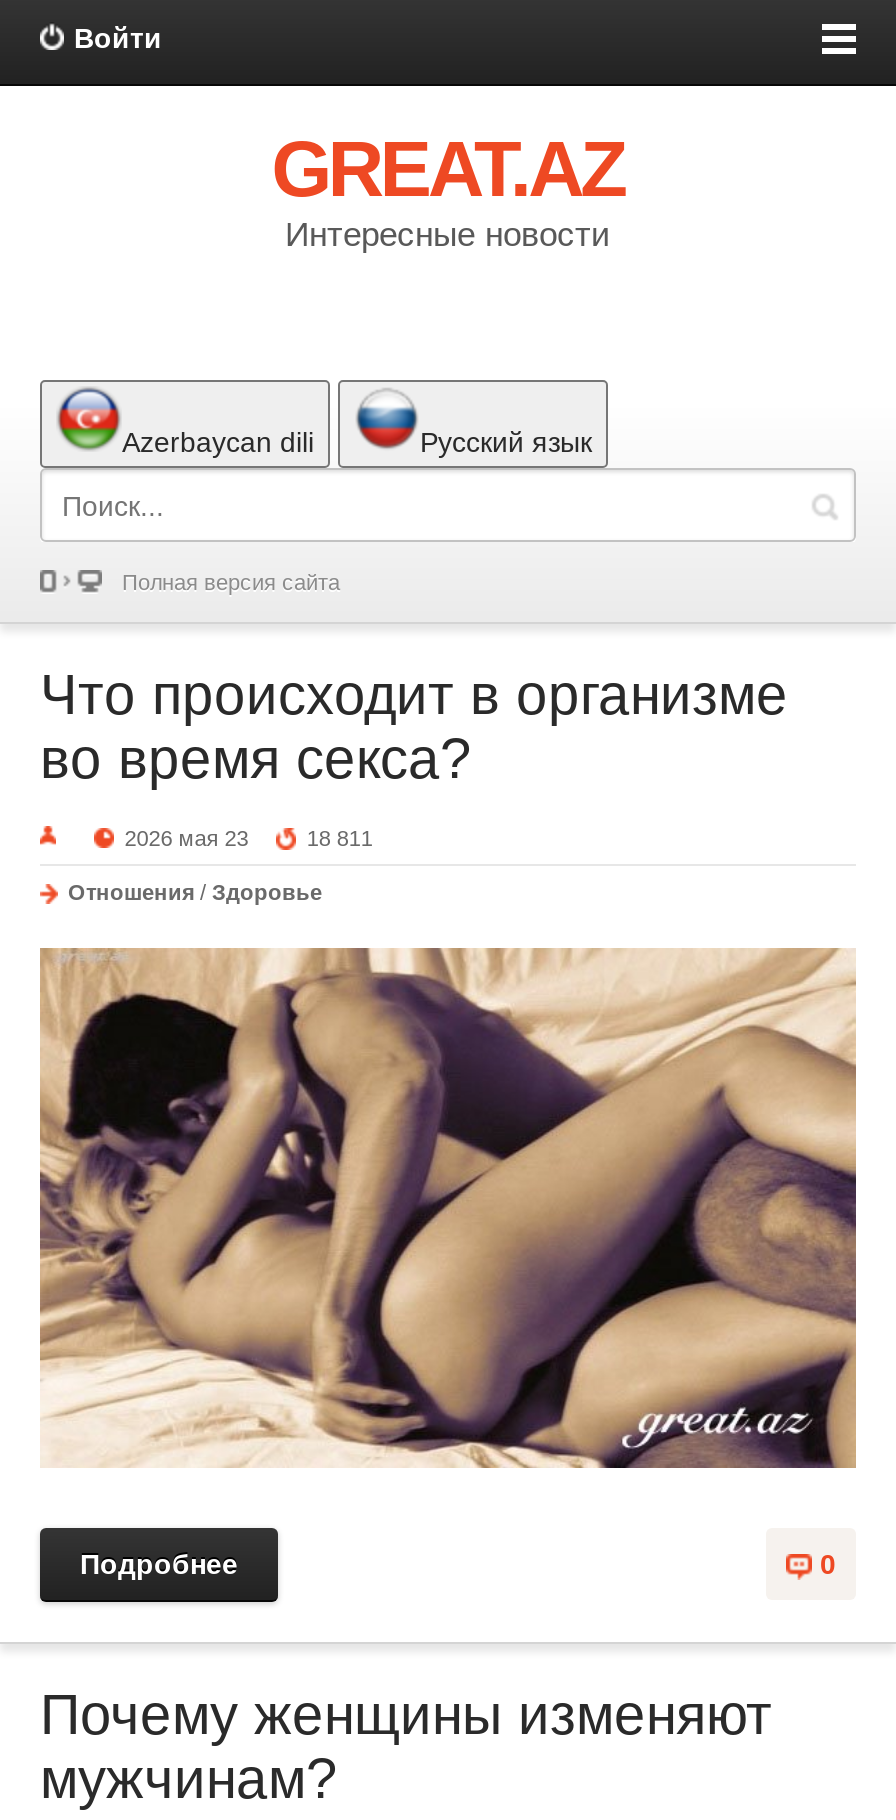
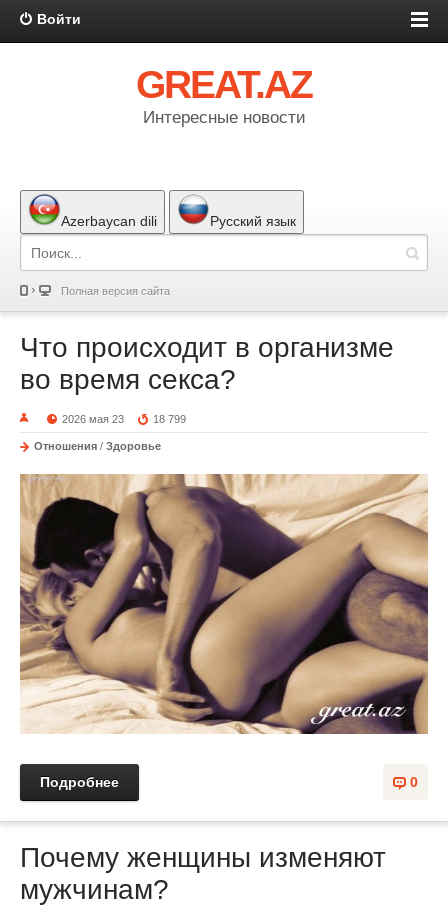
- 18 811
+ 18 799
